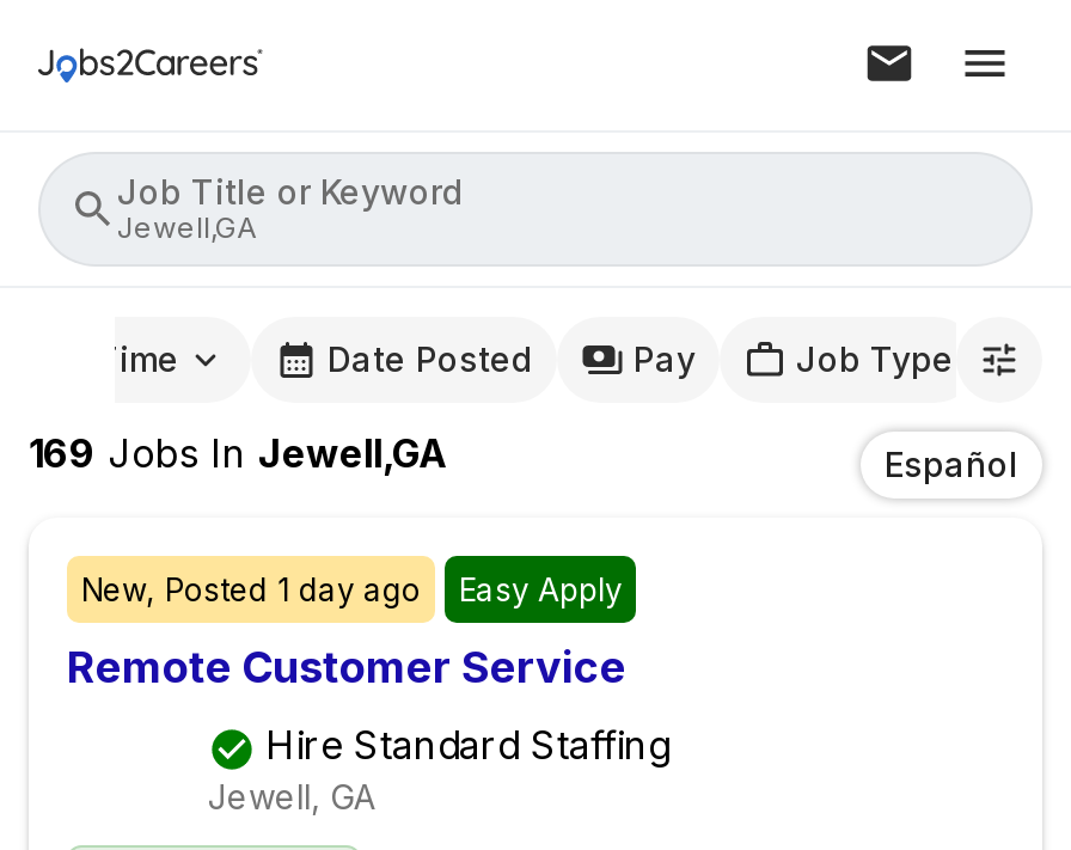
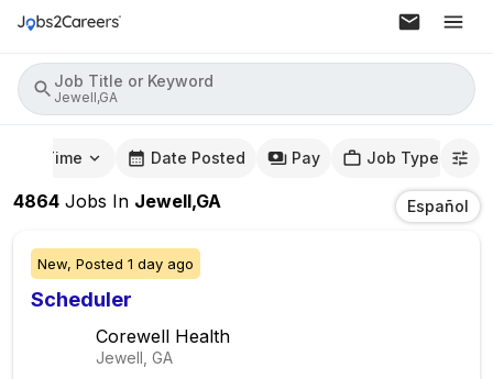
- 169 Jobs In Jewell,GA
+ 4864 Jobs In Jewell,GA

- Easy Apply
- Remote Customer Service
- Hire Standard Staffing
+ Scheduler
+ Corewell Health
